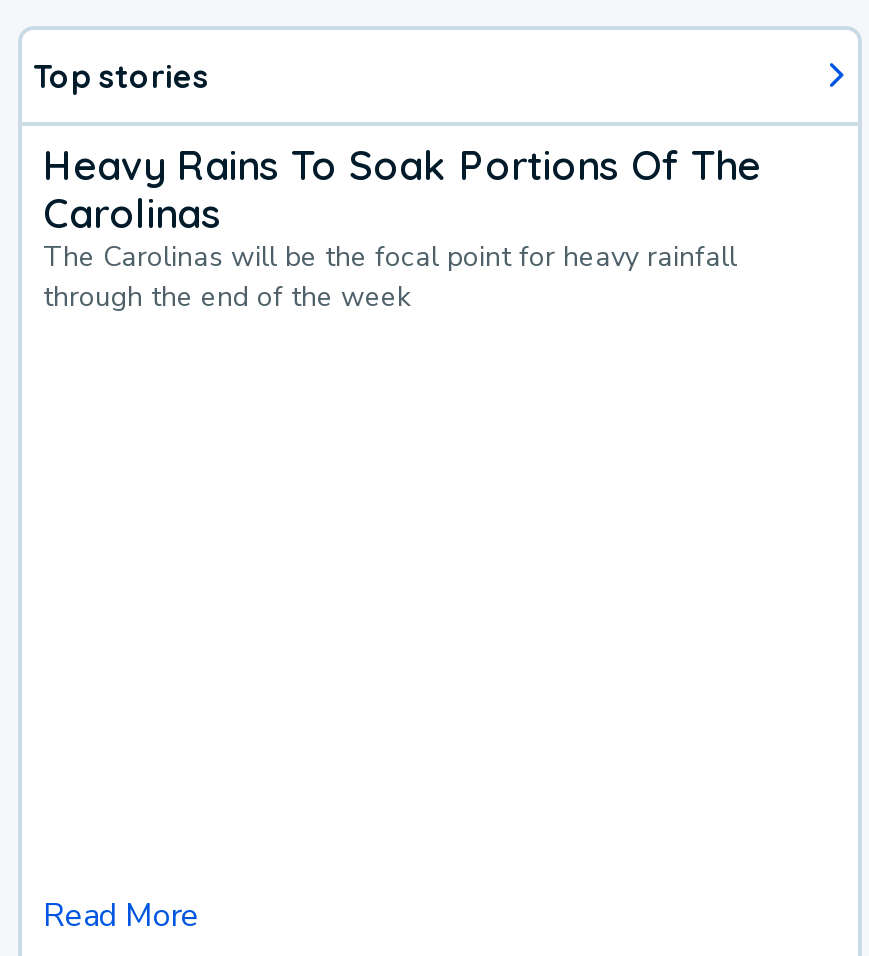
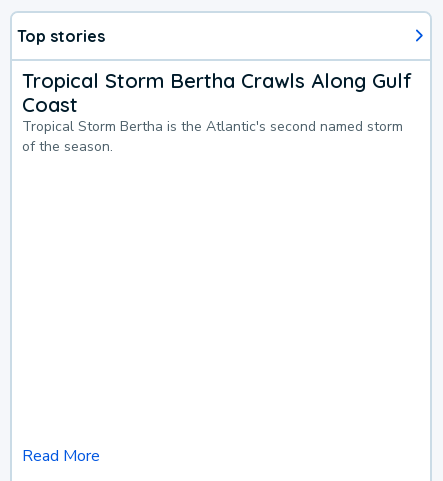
- Heavy Rains To Soak Portions Of The
- Carolinas
- The Carolinas will be the focal point for heavy rainfall
- through the end of the week
+ Tropical Storm Bertha Crawls Along Gulf
+ Coast
+ Tropical Storm Bertha is the Atlantic's second named storm
+ of the season.
